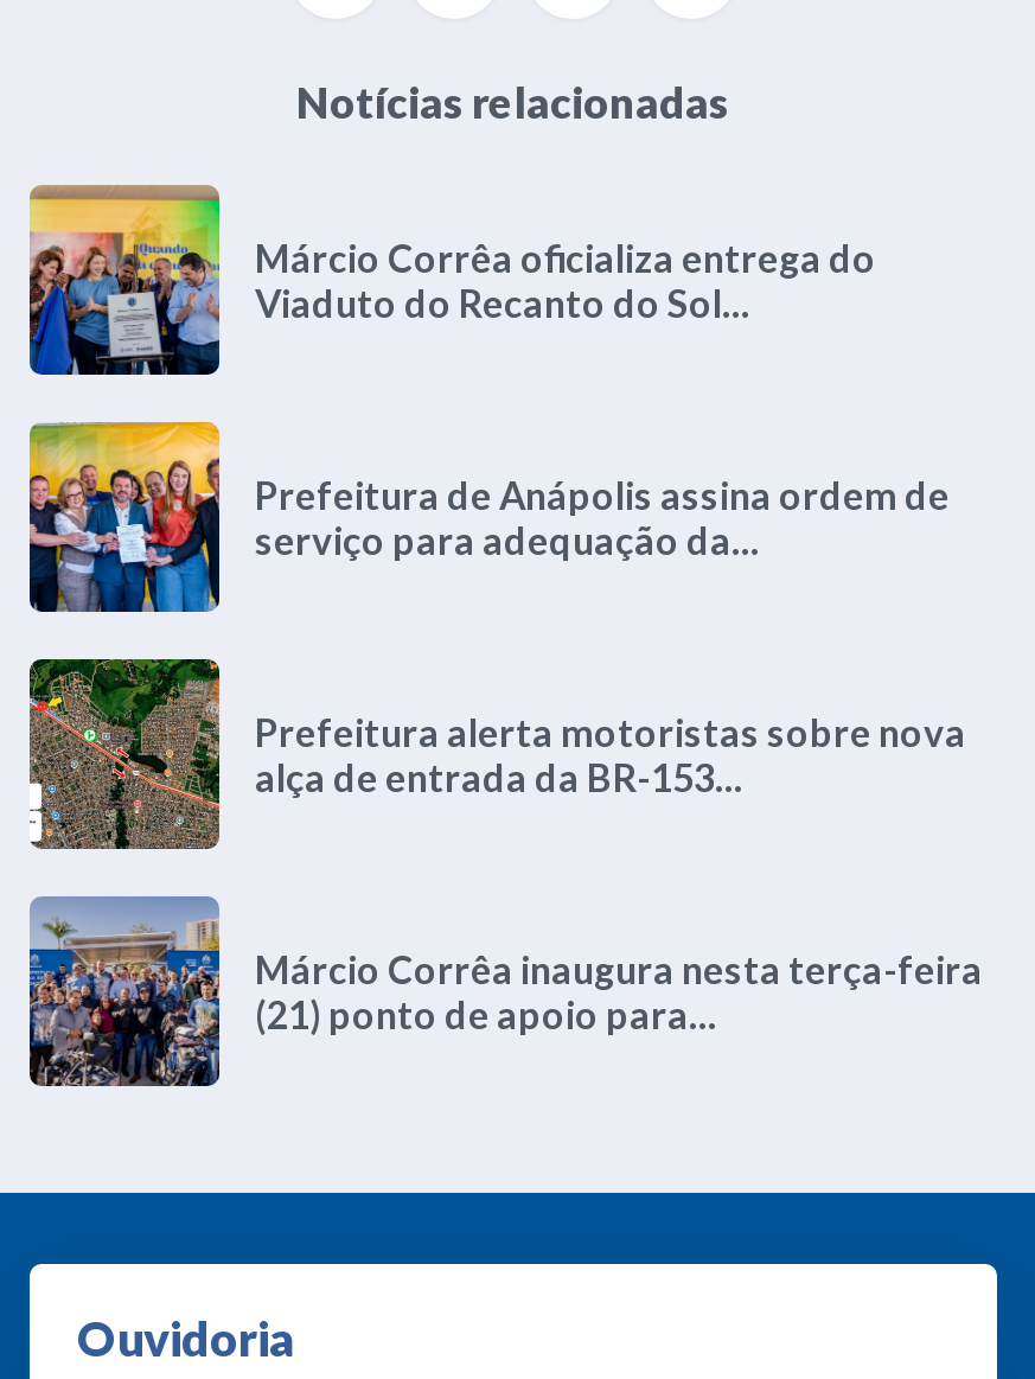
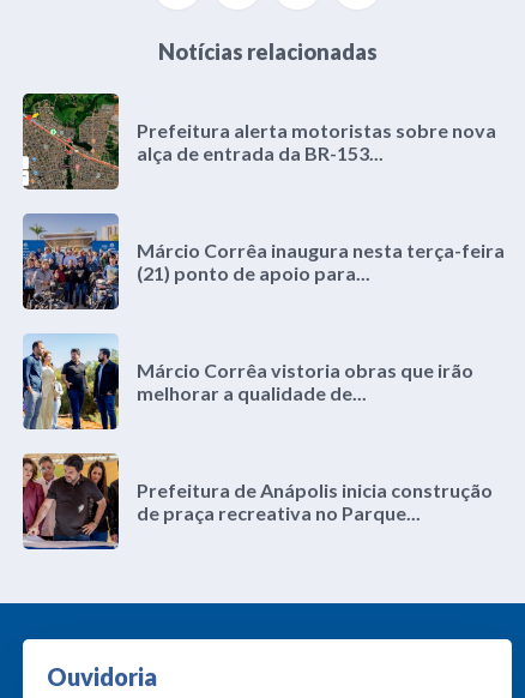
- [image]
- Márcio Corrêa oficializa entrega do
- Viaduto do Recanto do Sol...

- [image]
- Prefeitura de Anápolis assina ordem de
- serviço para adequação da...

moved up: [image] | Prefeitura alerta motoristas sobre nova | alça de entrada da BR-153... | Márcio Corrêa inaugura nesta terça-feira | (21) ponto de apoio para...

+ [image]
+ Márcio Corrêa vistoria obras que irão
+ melhorar a qualidade de...

+ [image]
+ Prefeitura de Anápolis inicia construção
+ de praça recreativa no Parque...
